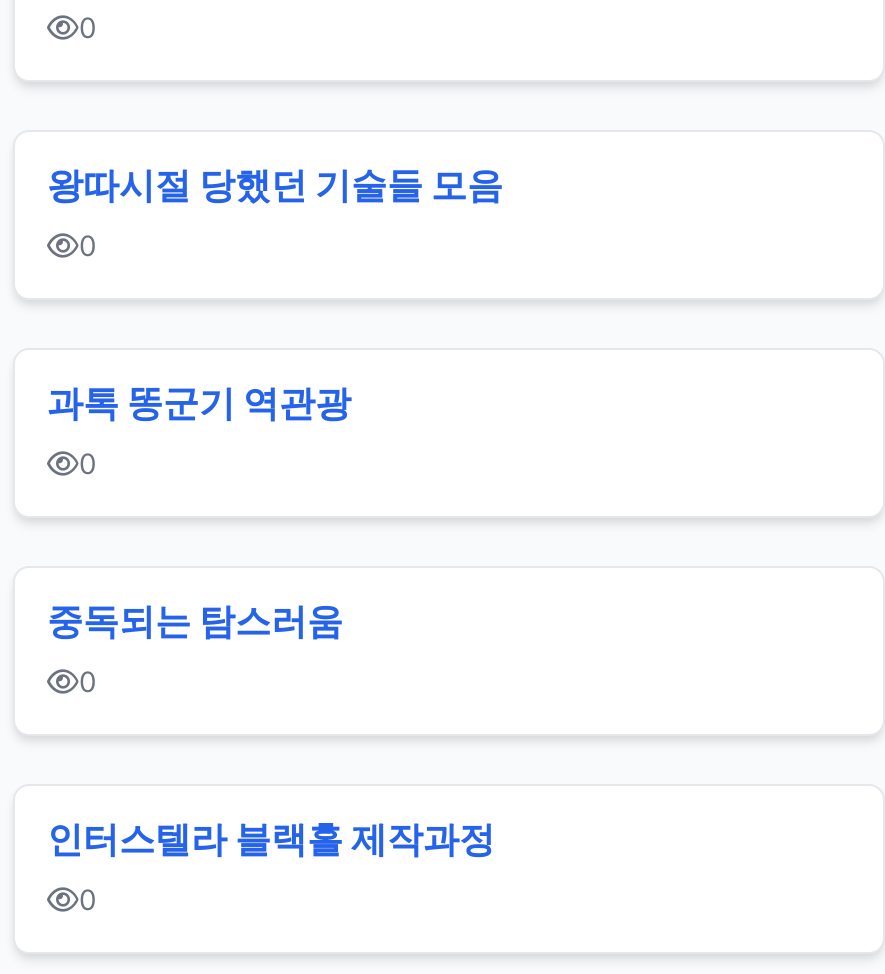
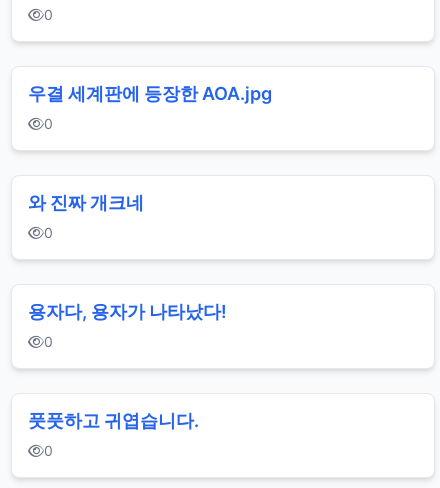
- 왕따시절 당했던 기술들 모음
+ 우결 세계판에 등장한 AOA.jpg

- 과톡 똥군기 역관광
+ 와 진짜 개크네

- 중독되는 탐스러움
+ 용자다, 용자가 나타났다!

- 인터스텔라 블랙홀 제작과정
+ 풋풋하고 귀엽습니다.
